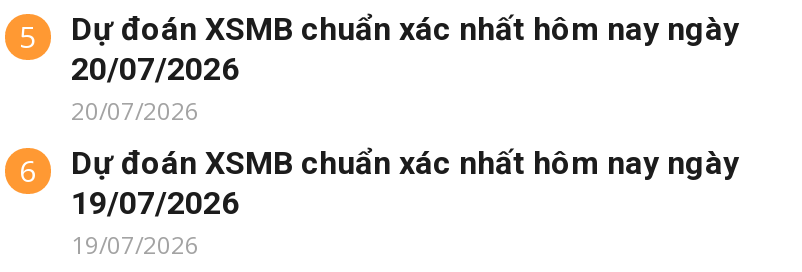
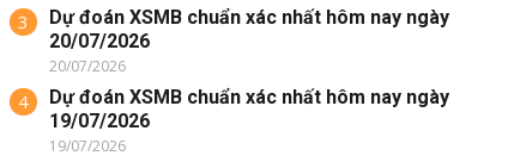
- 5 Dự đoán XSMB chuẩn xác nhất hôm nay ngày
+ 3 Dự đoán XSMB chuẩn xác nhất hôm nay ngày

- 6 Dự đoán XSMB chuẩn xác nhất hôm nay ngày
+ 4 Dự đoán XSMB chuẩn xác nhất hôm nay ngày
